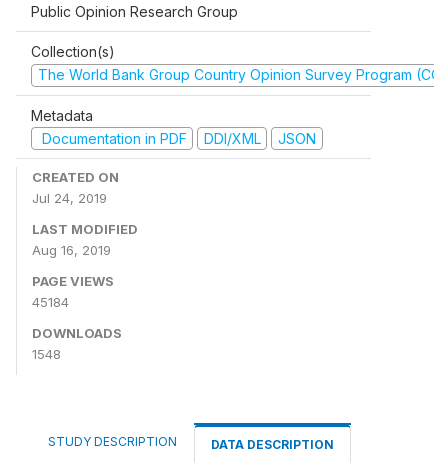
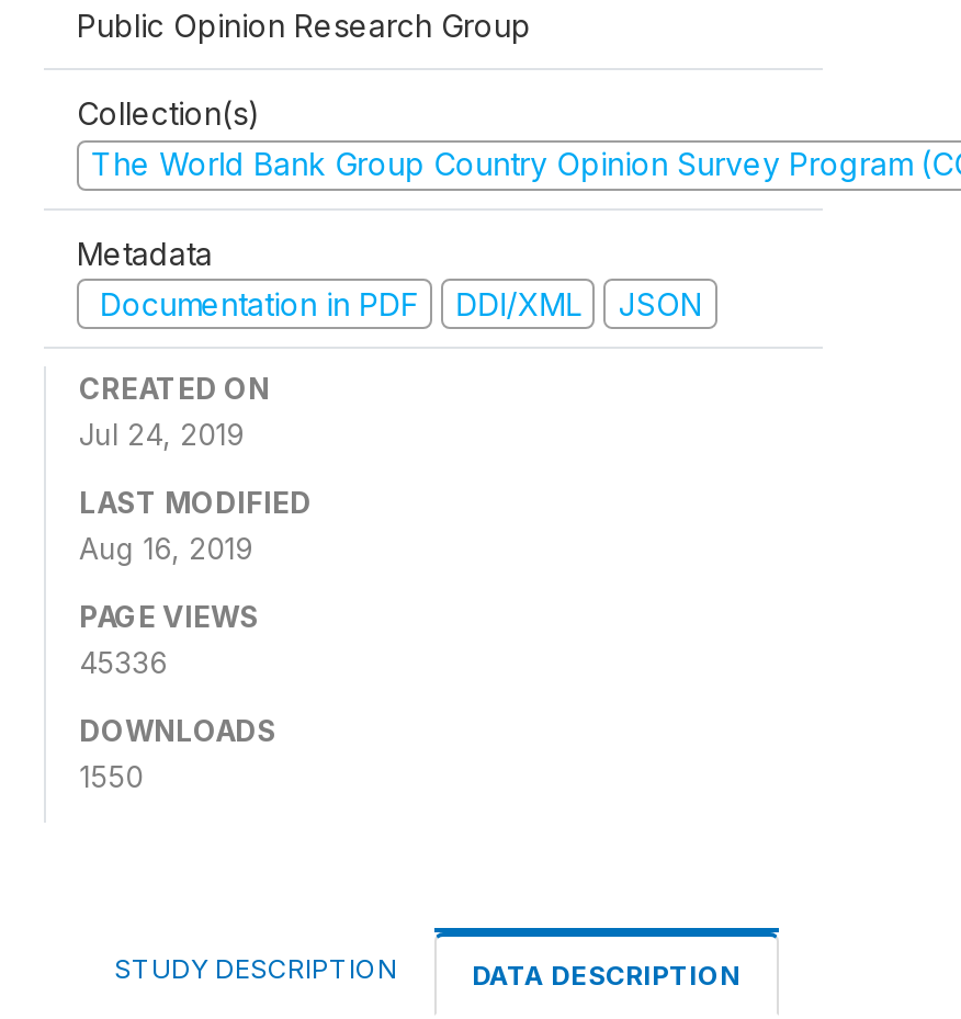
- 45184
+ 45336

- 1548
+ 1550
